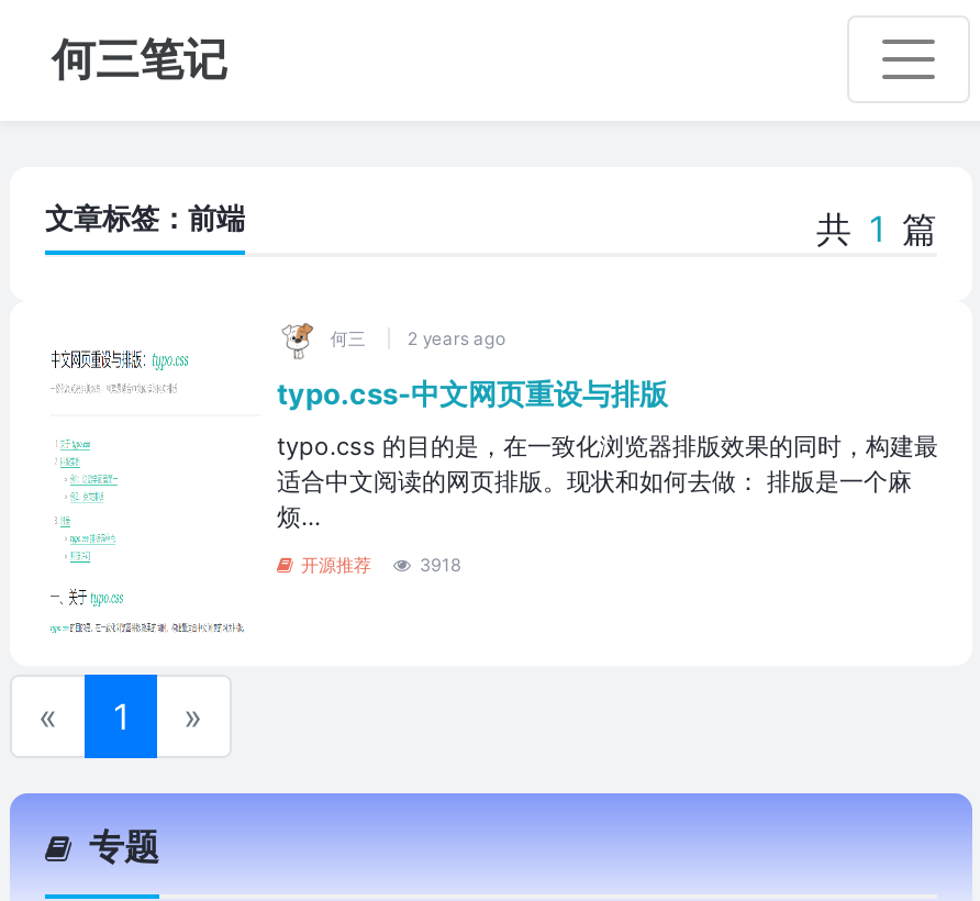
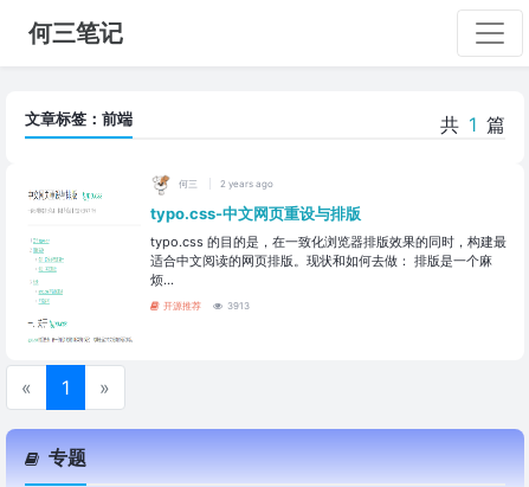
- 3918
+ 3913
